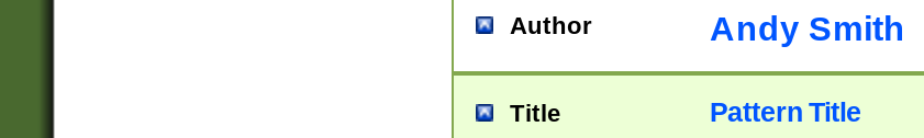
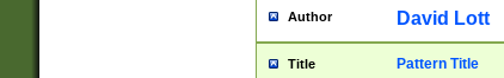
- Andy Smith
+ David Lott
